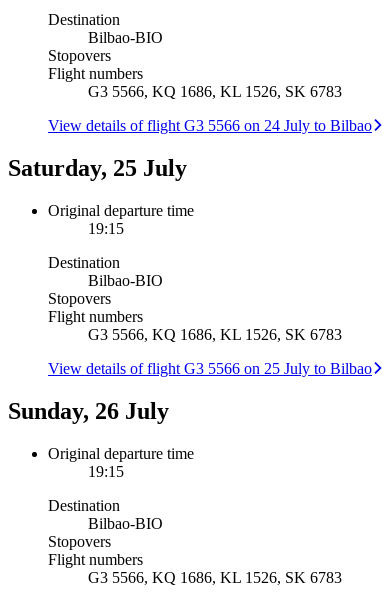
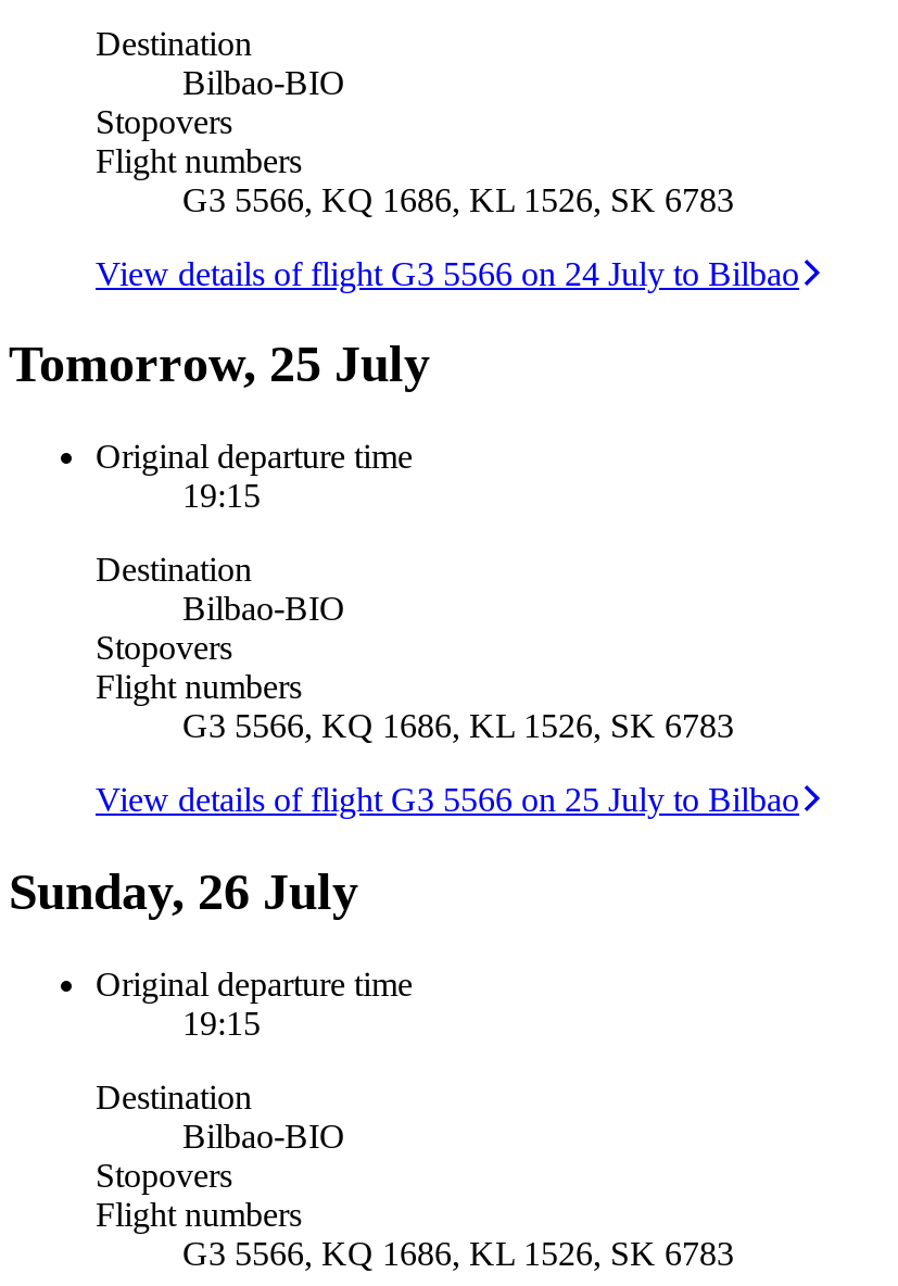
- Saturday, 25 July
+ Tomorrow, 25 July
